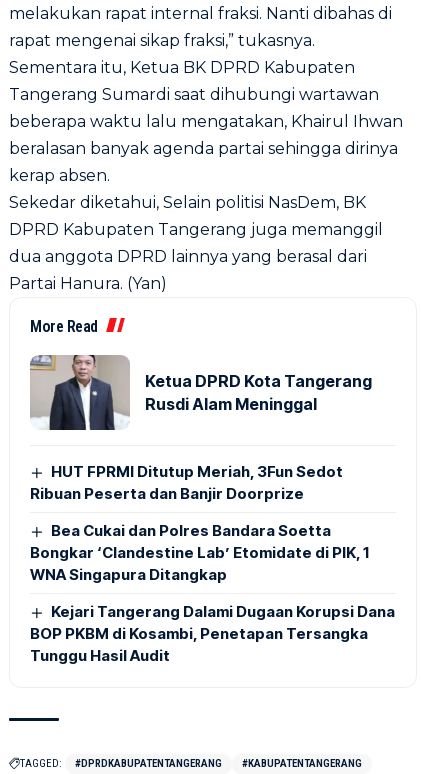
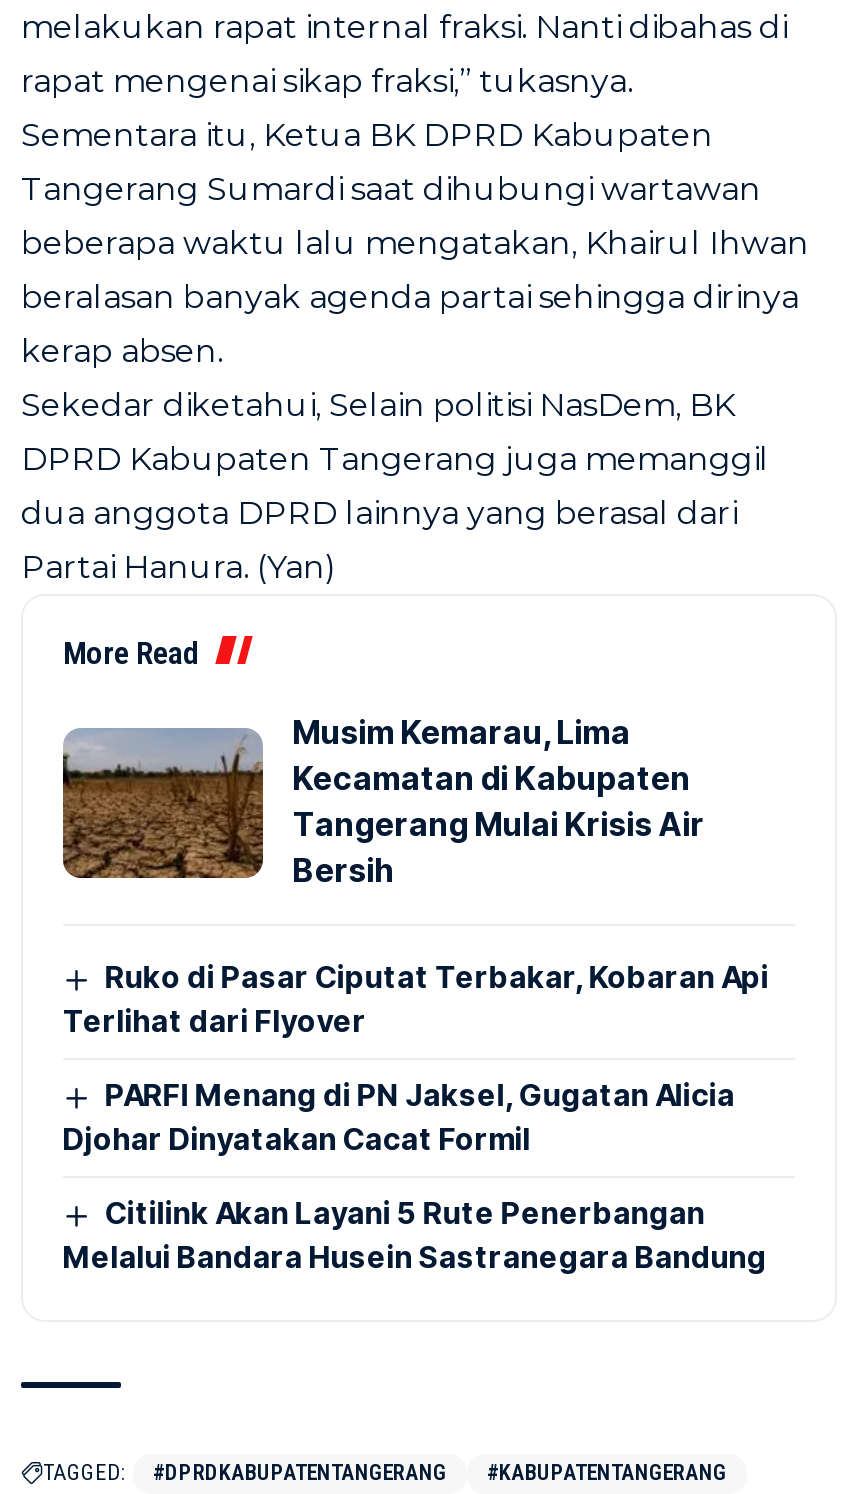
- [image]
- Ketua DPRD Kota Tangerang
- Rusdi Alam Meninggal
+ [image]
+ Musim Kemarau, Lima
+ Kecamatan di Kabupaten
+ Tangerang Mulai Krisis Air
+ Bersih

- HUT FPRMI Ditutup Meriah, 3Fun Sedot
- Ribuan Peserta dan Banjir Doorprize
+ Ruko di Pasar Ciputat Terbakar, Kobaran Api
+ Terlihat dari Flyover

- Bea Cukai dan Polres Bandara Soetta
- Bongkar ‘Clandestine Lab’ Etomidate di PIK, 1
- WNA Singapura Ditangkap
+ PARFI Menang di PN Jaksel, Gugatan Alicia
+ Djohar Dinyatakan Cacat Formil

- Kejari Tangerang Dalami Dugaan Korupsi Dana
- BOP PKBM di Kosambi, Penetapan Tersangka
- Tunggu Hasil Audit
+ Citilink Akan Layani 5 Rute Penerbangan
+ Melalui Bandara Husein Sastranegara Bandung
